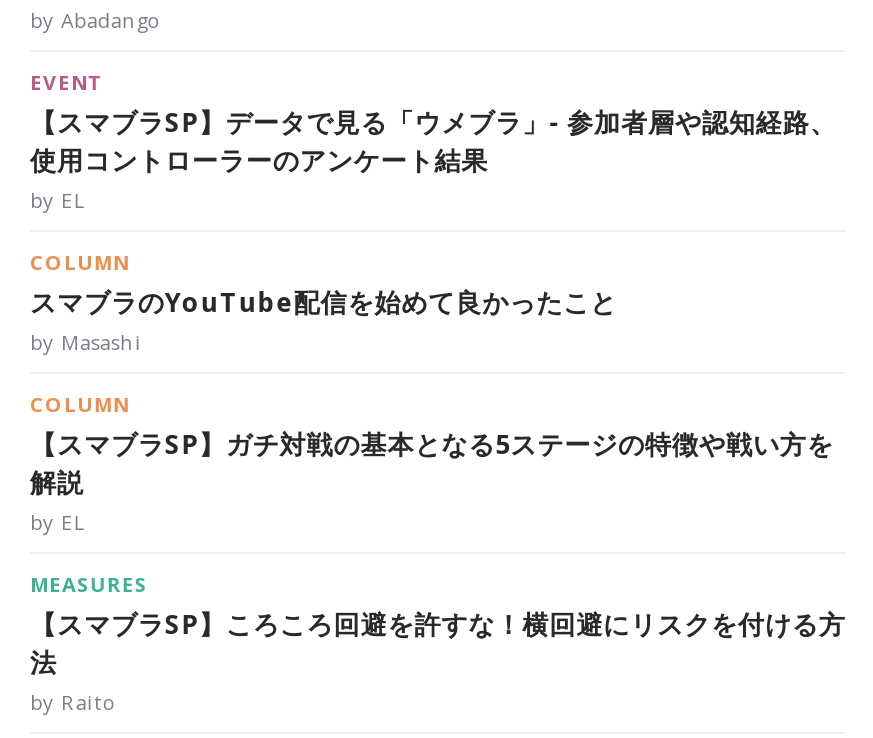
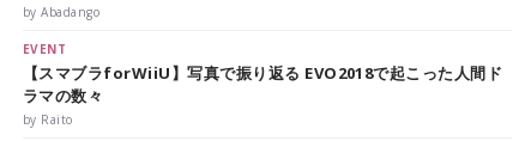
- 【スマブラSP】データで見る「ウメブラ」- 参加者層や認知経路、
- 使用コントローラーのアンケート結果
- by EL
- COLUMN
- スマブラのYouTube配信を始めて良かったこと
- by Masashi
- COLUMN
- 【スマブラSP】ガチ対戦の基本となる5ステージの特徴や戦い方を
- 解説
- by EL
- MEASURES
- 【スマブラSP】ころころ回避を許すな！横回避にリスクを付ける方
- 法
+ 【スマブラforWiiU】写真で振り返る EVO2018で起こった人間ド
+ ラマの数々
